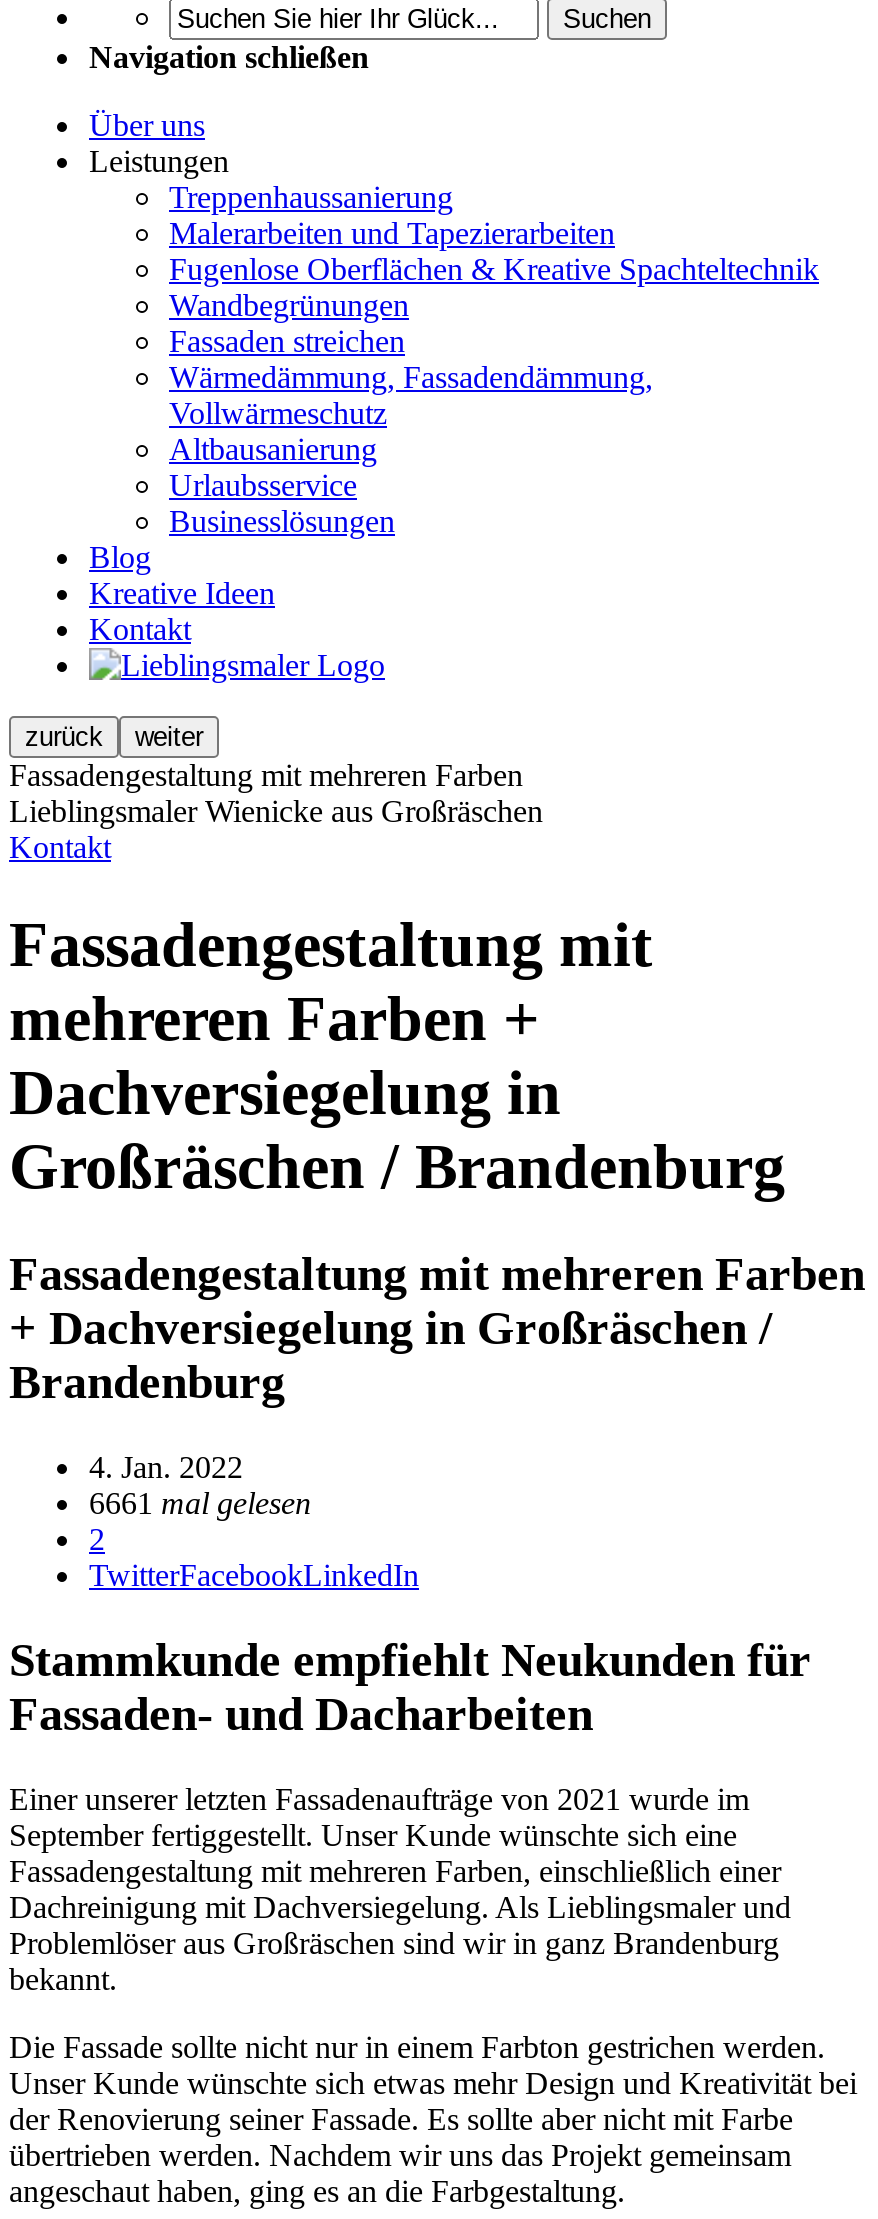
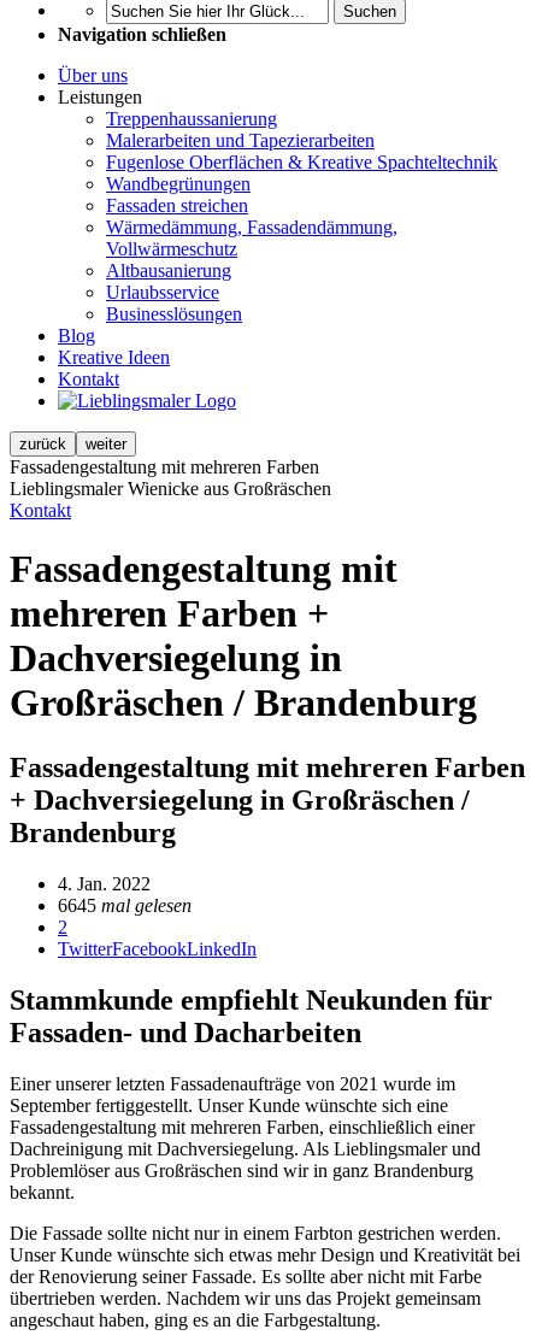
- 6661 mal gelesen
+ 6645 mal gelesen
